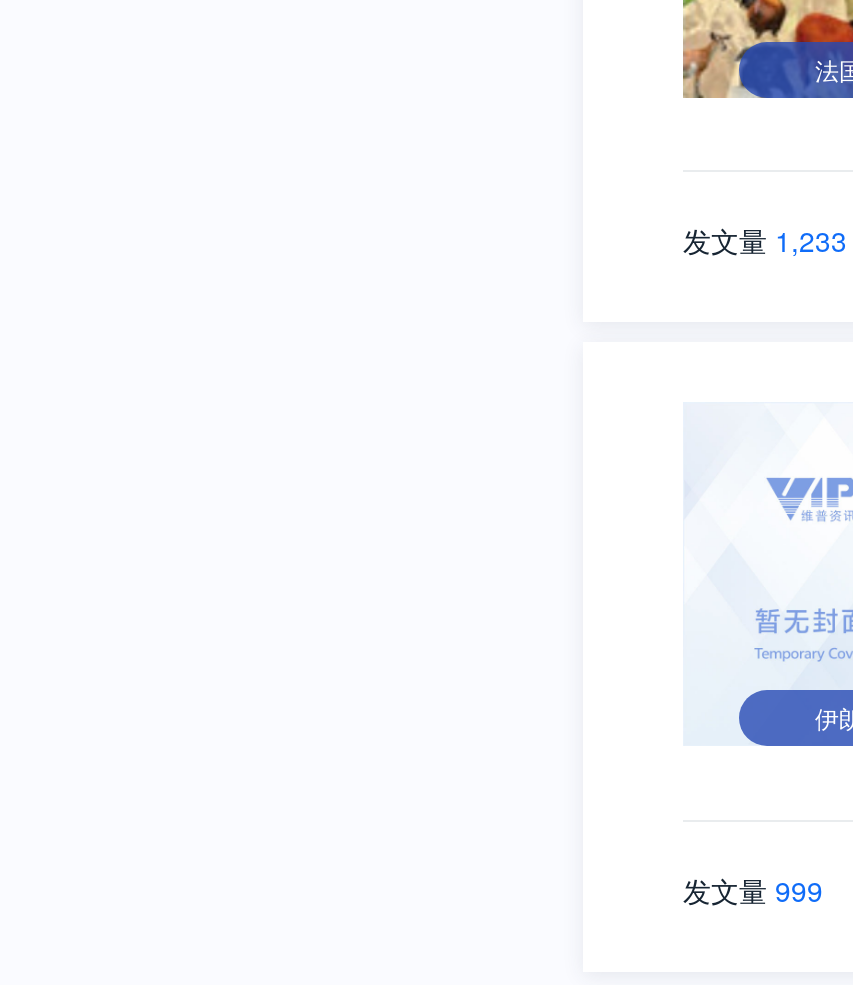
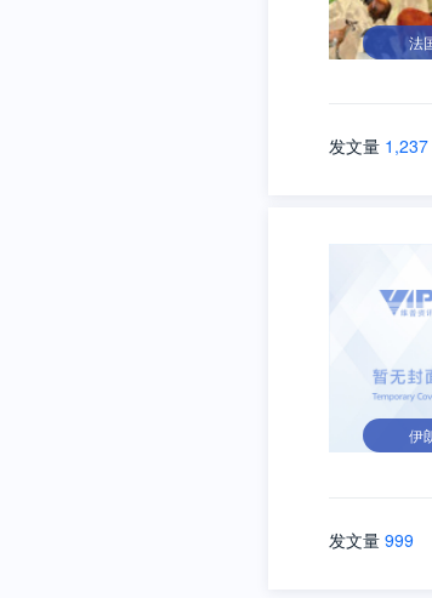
- 发文量1,233
+ 发文量1,237
